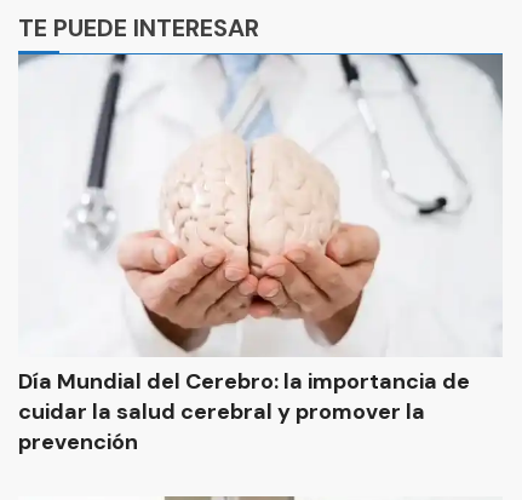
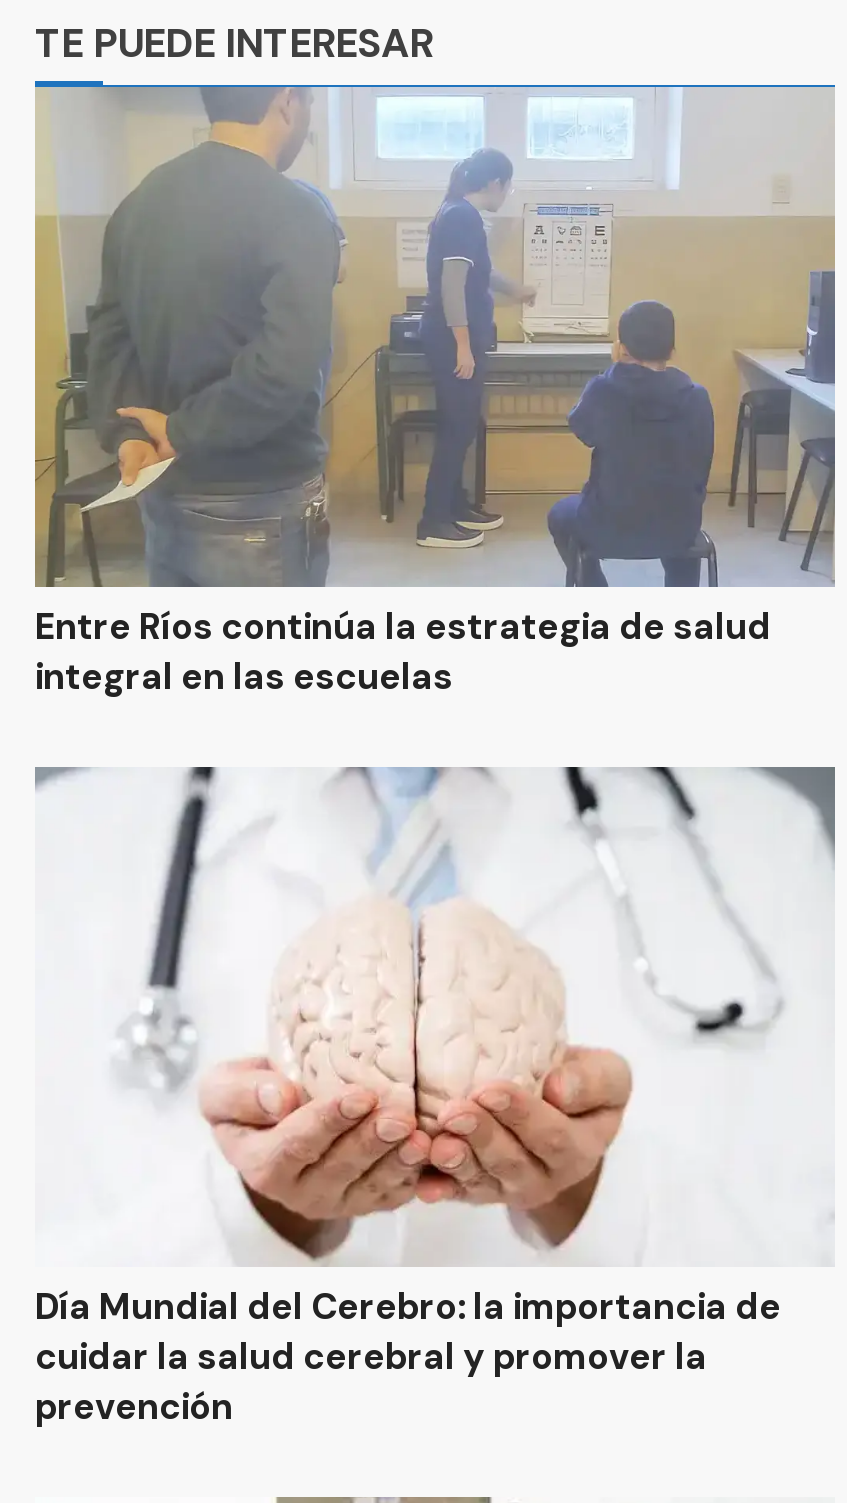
+ [image]
+ Entre Ríos continúa la estrategia de salud
+ integral en las escuelas
